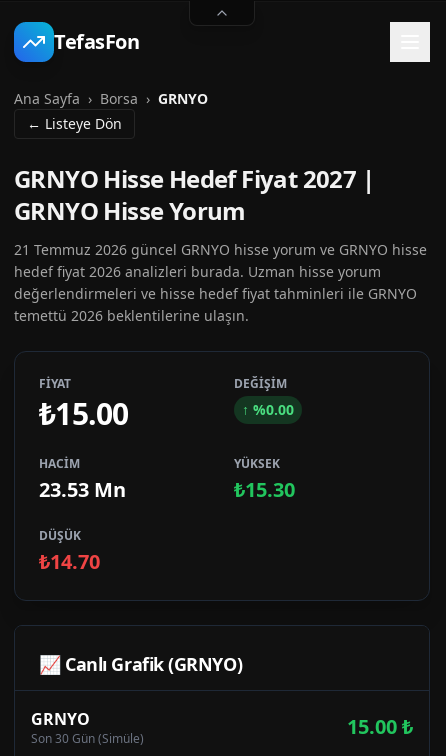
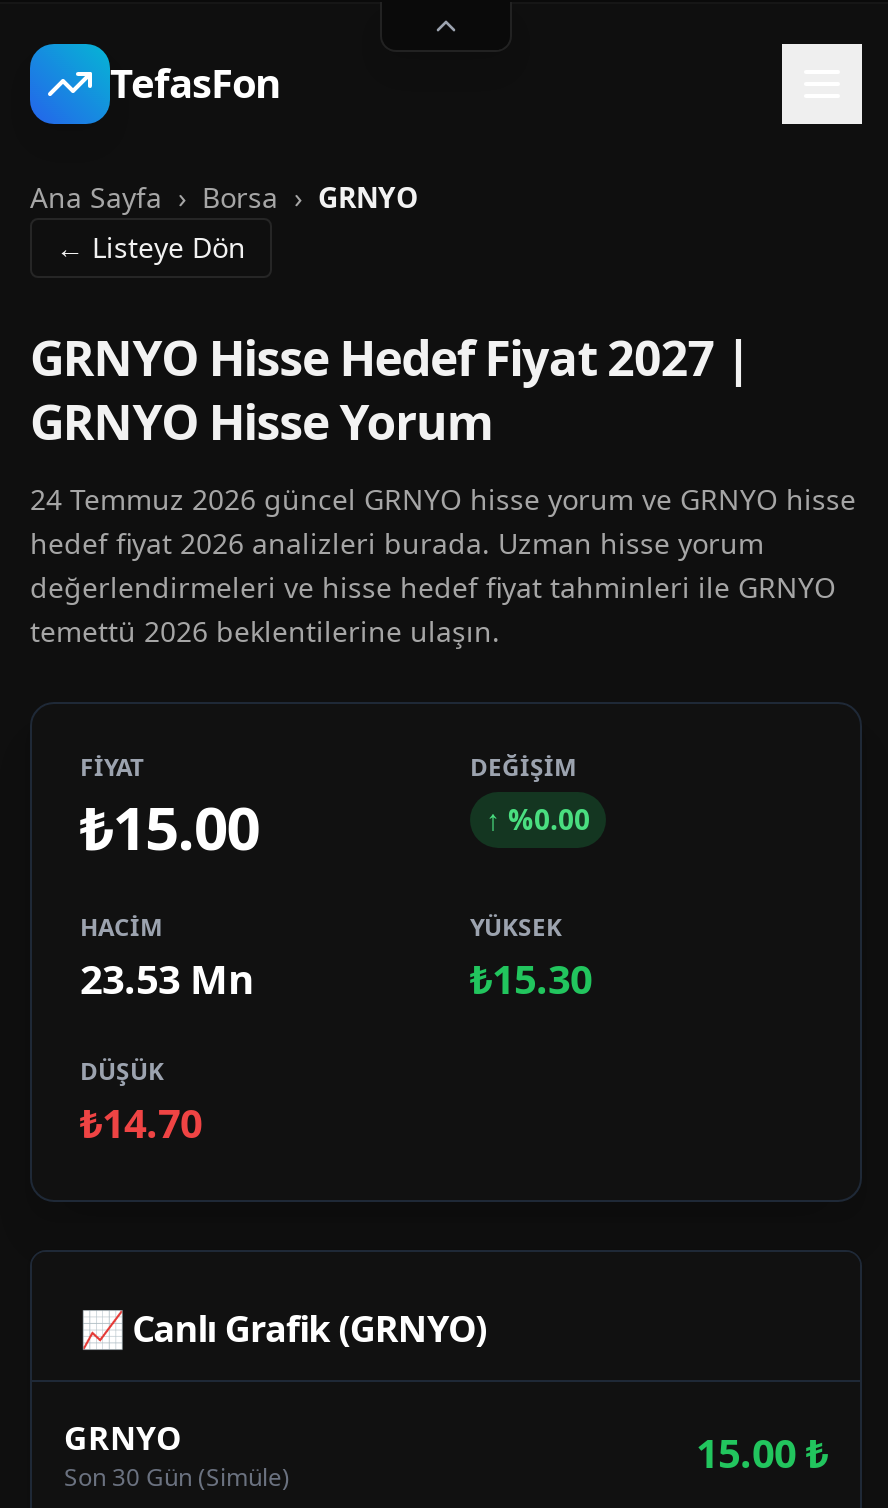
- 21 Temmuz 2026 güncel GRNYO hisse yorum ve GRNYO hisse
+ 24 Temmuz 2026 güncel GRNYO hisse yorum ve GRNYO hisse
